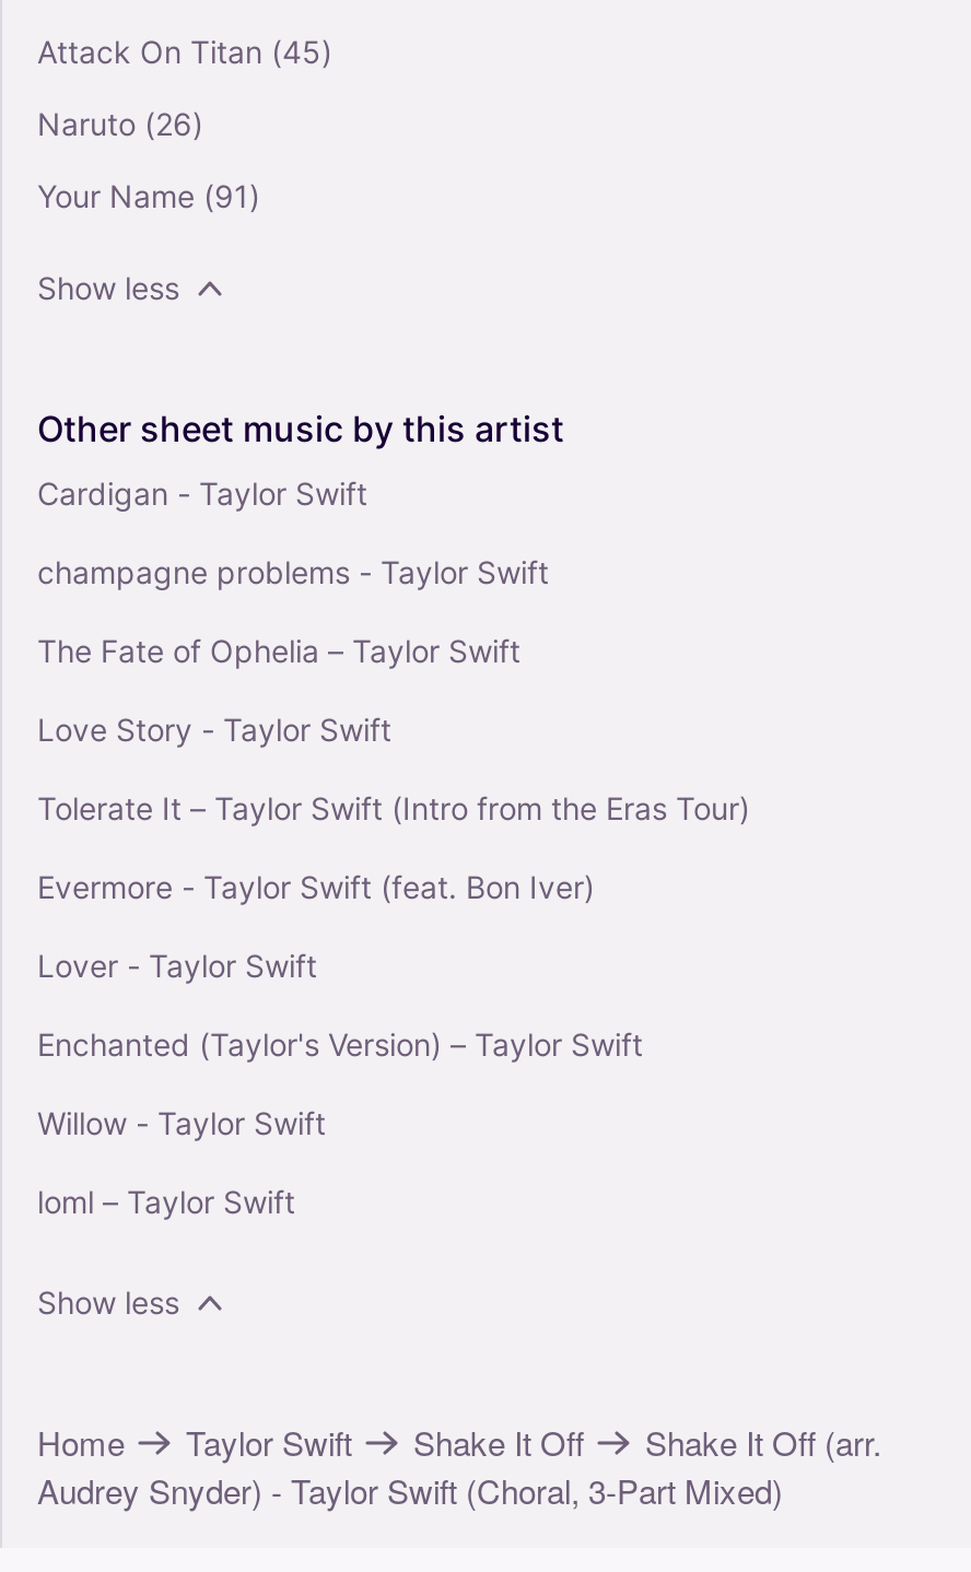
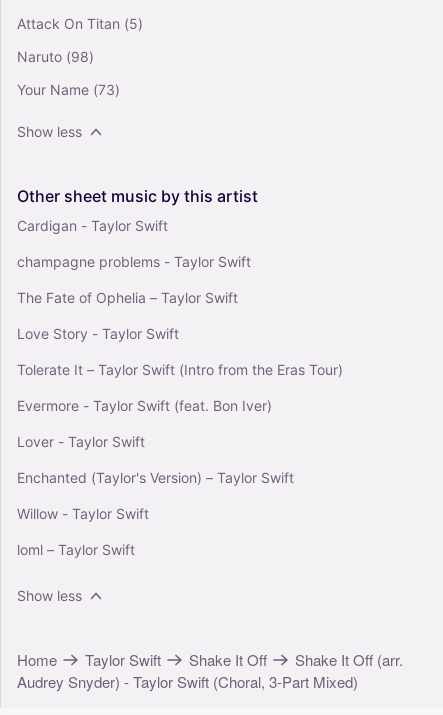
- Attack On Titan (45)
+ Attack On Titan (5)

- Naruto (26)
+ Naruto (98)

- Your Name (91)
+ Your Name (73)
